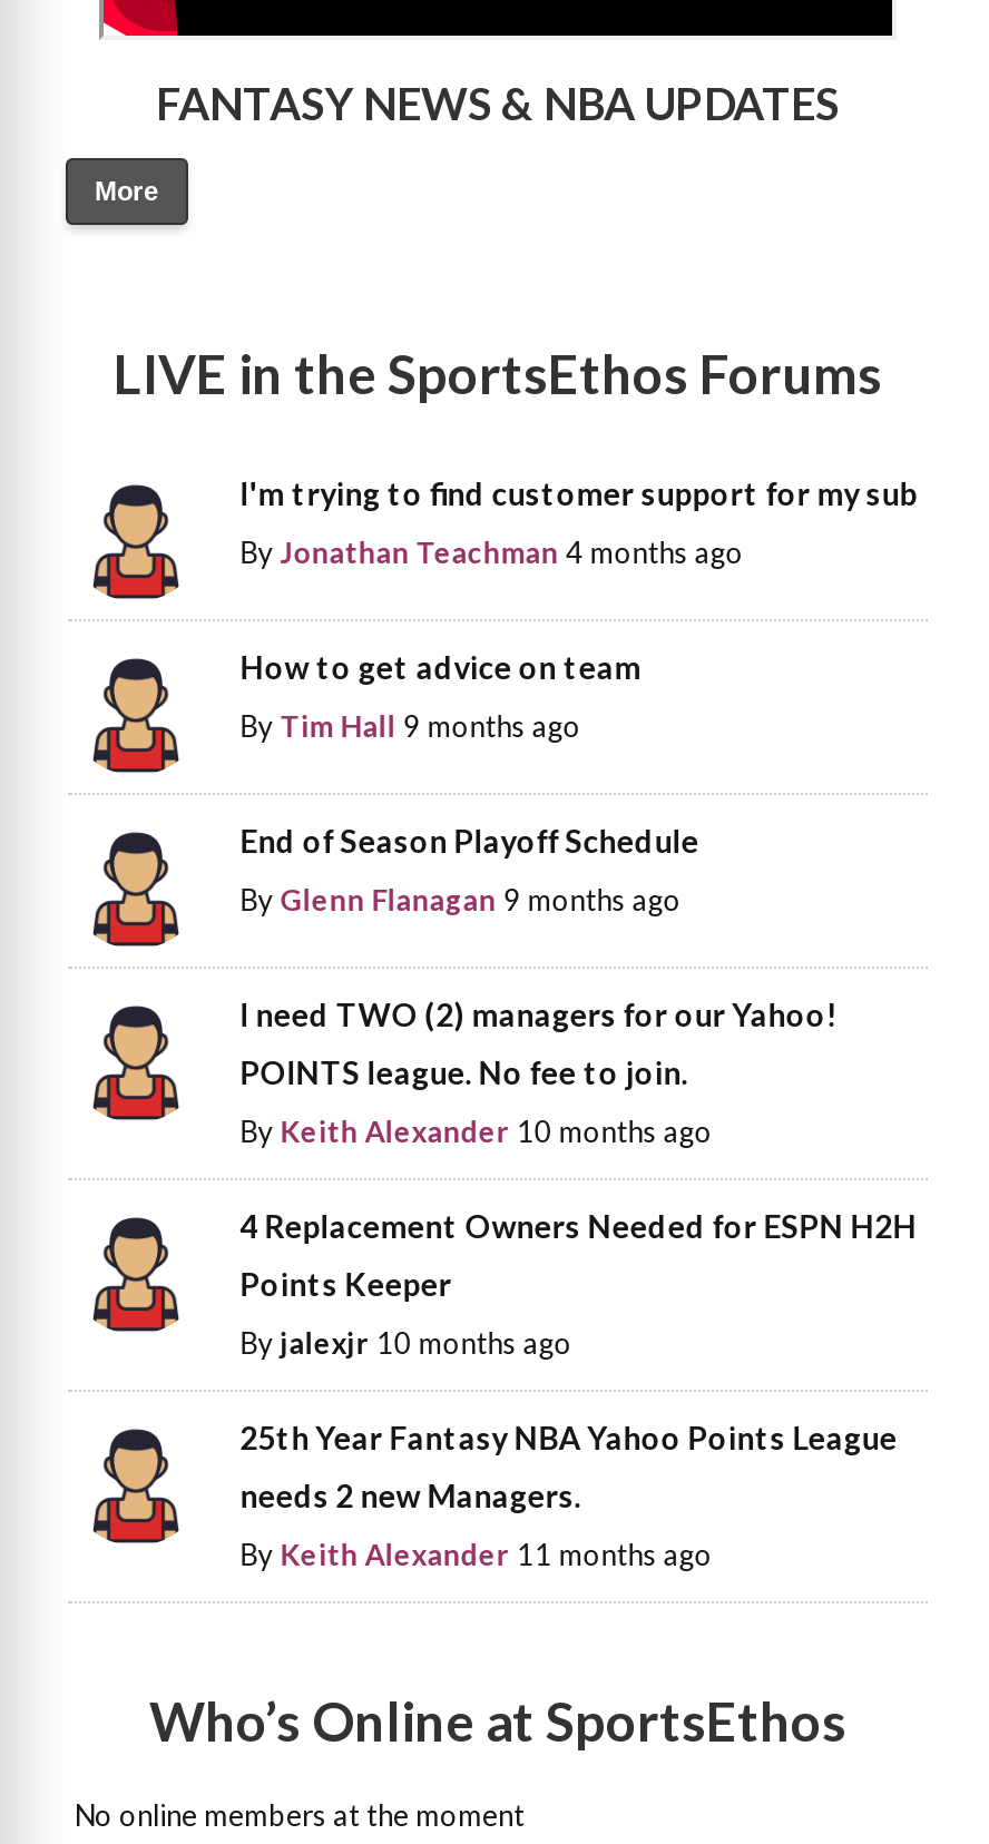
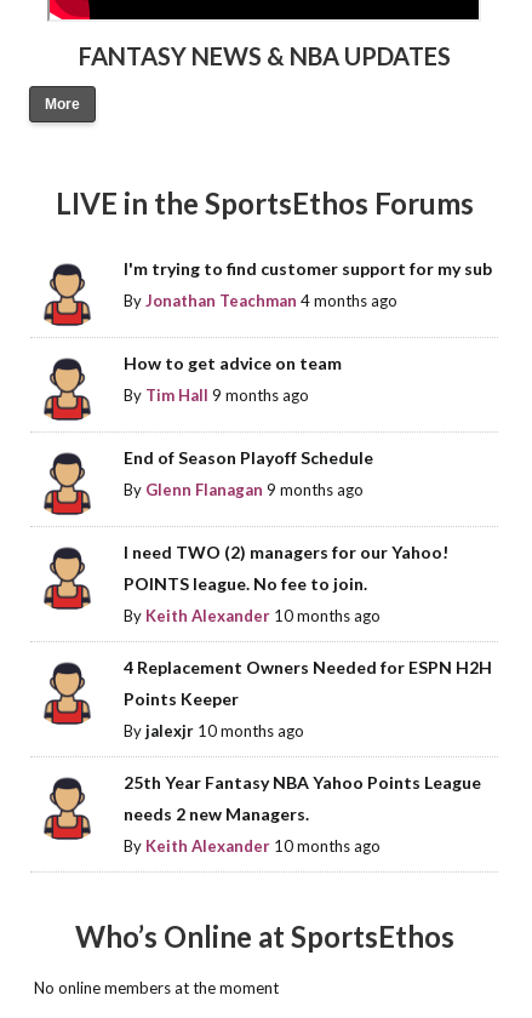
- By Keith Alexander 11 months ago
+ By Keith Alexander 10 months ago
